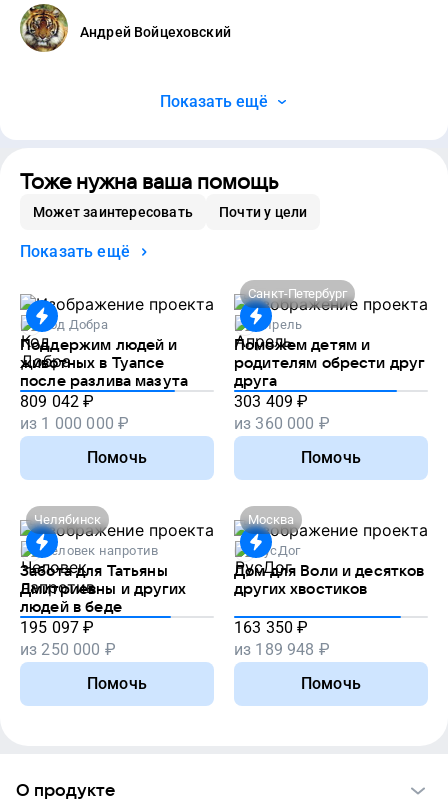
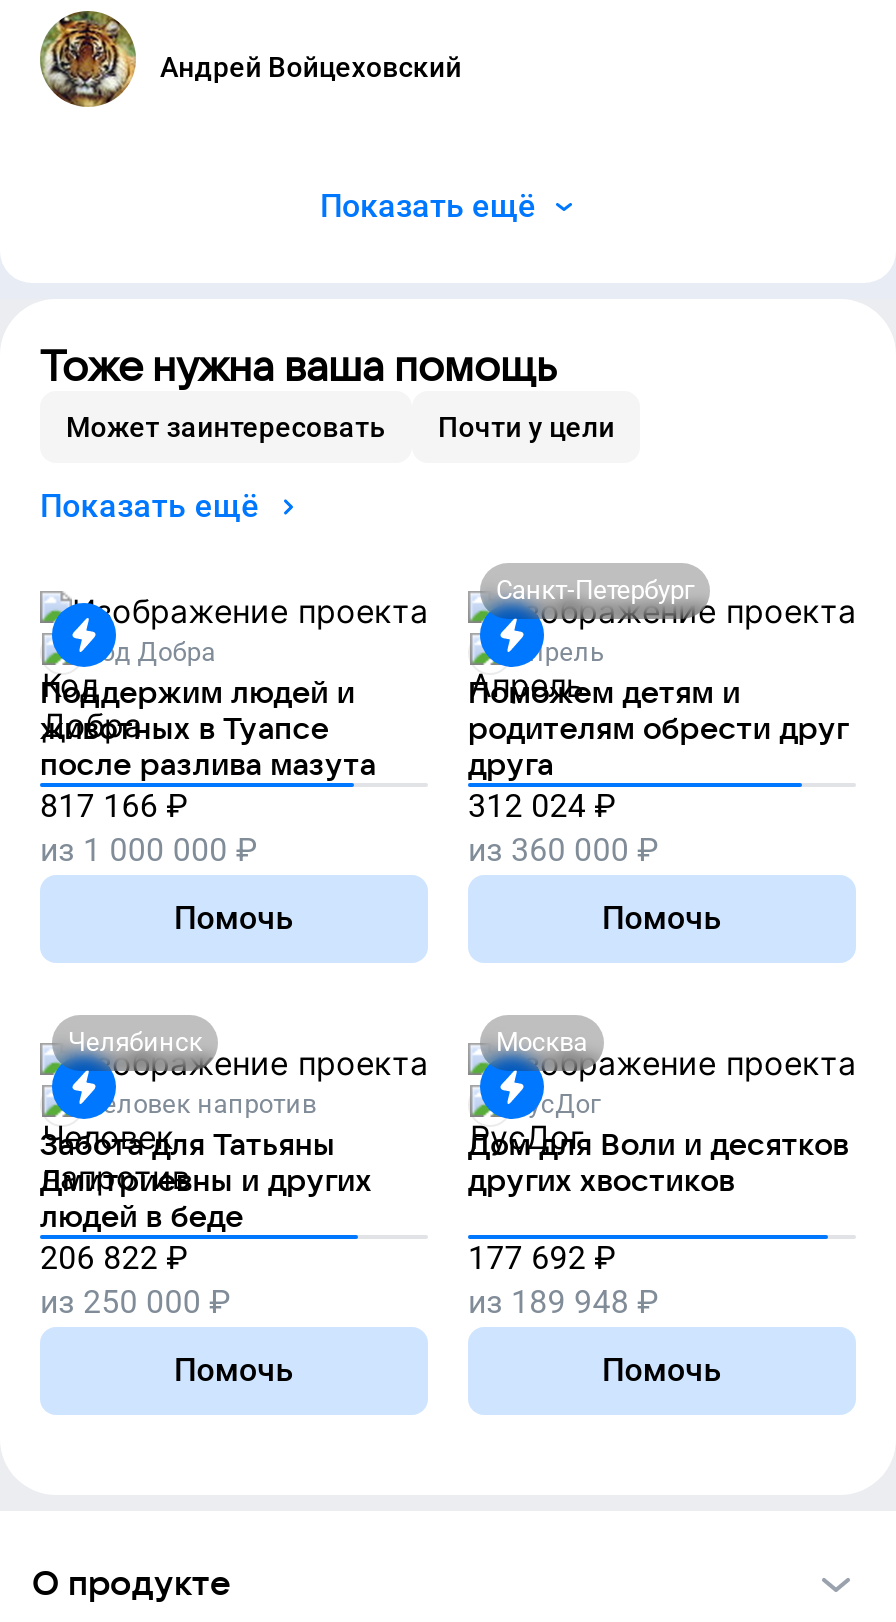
- 809 042 ₽
+ 817 166 ₽

- 303 409 ₽
+ 312 024 ₽

- 195 097 ₽
+ 206 822 ₽

- 163 350 ₽
+ 177 692 ₽
